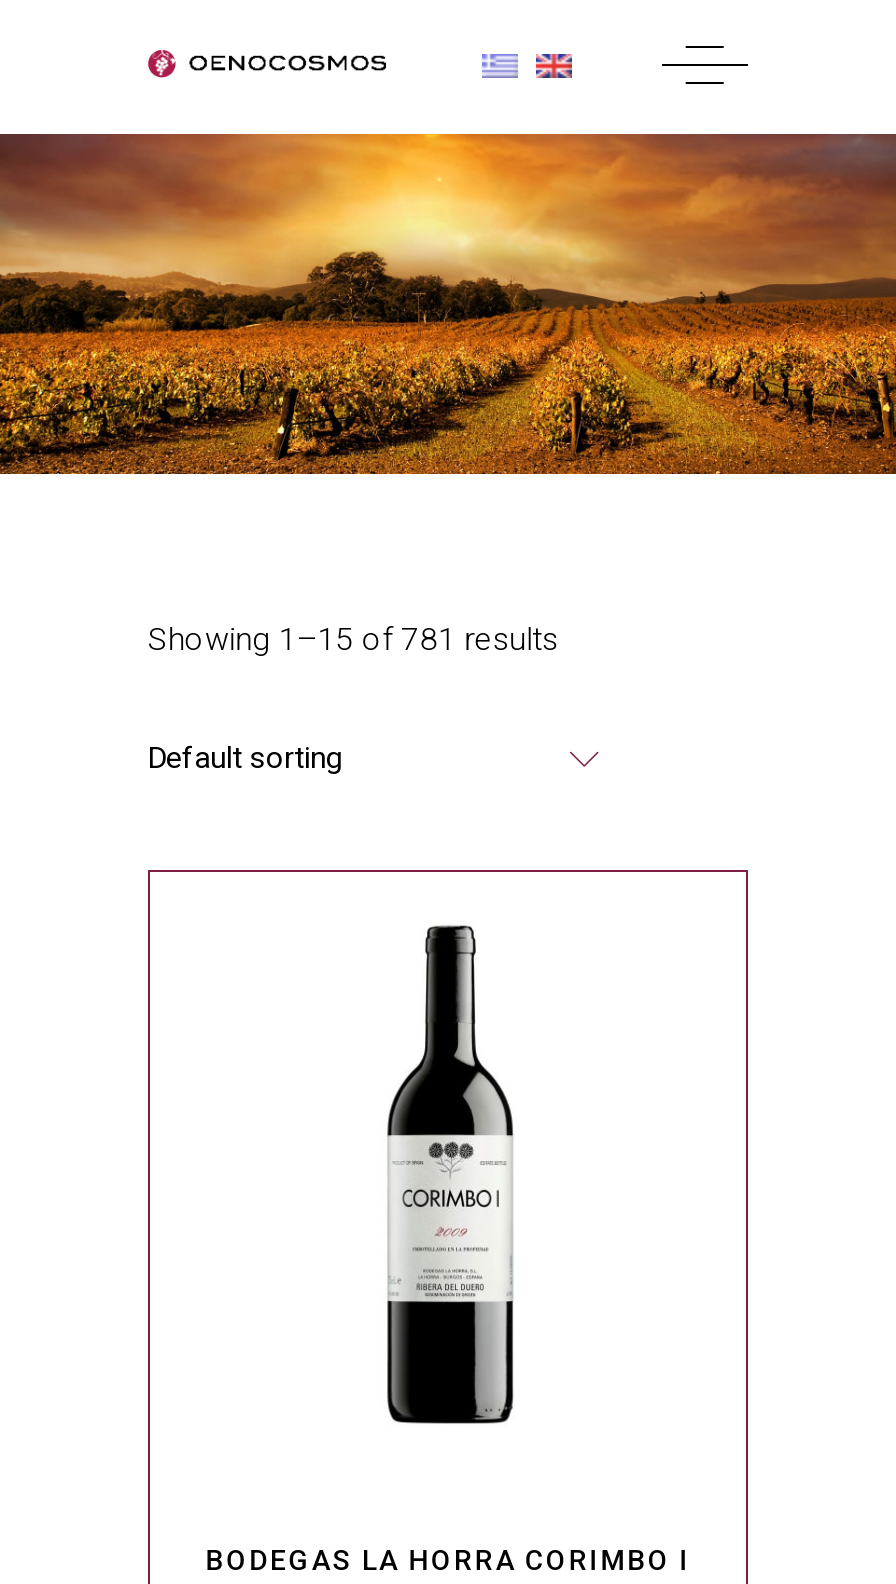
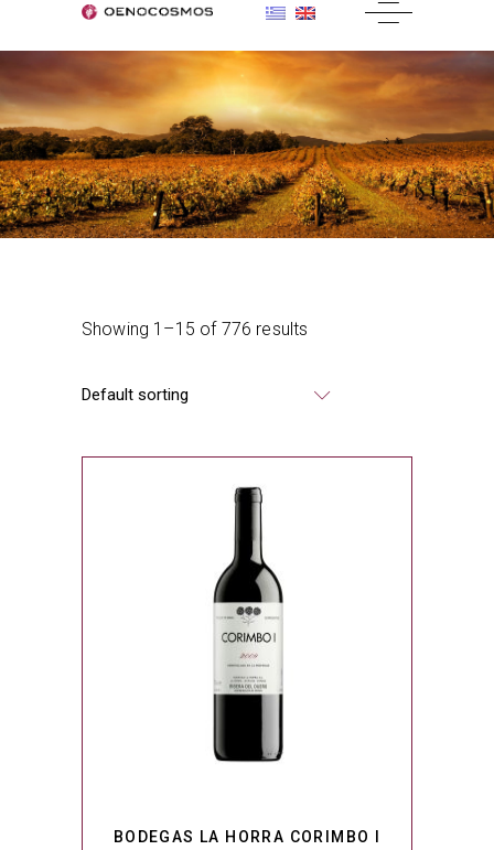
- Showing 1–15 of 781 results
+ Showing 1–15 of 776 results
